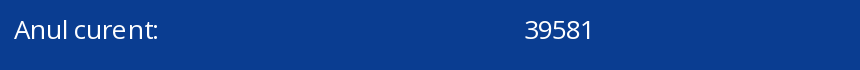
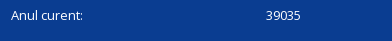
- 39581
+ 39035
